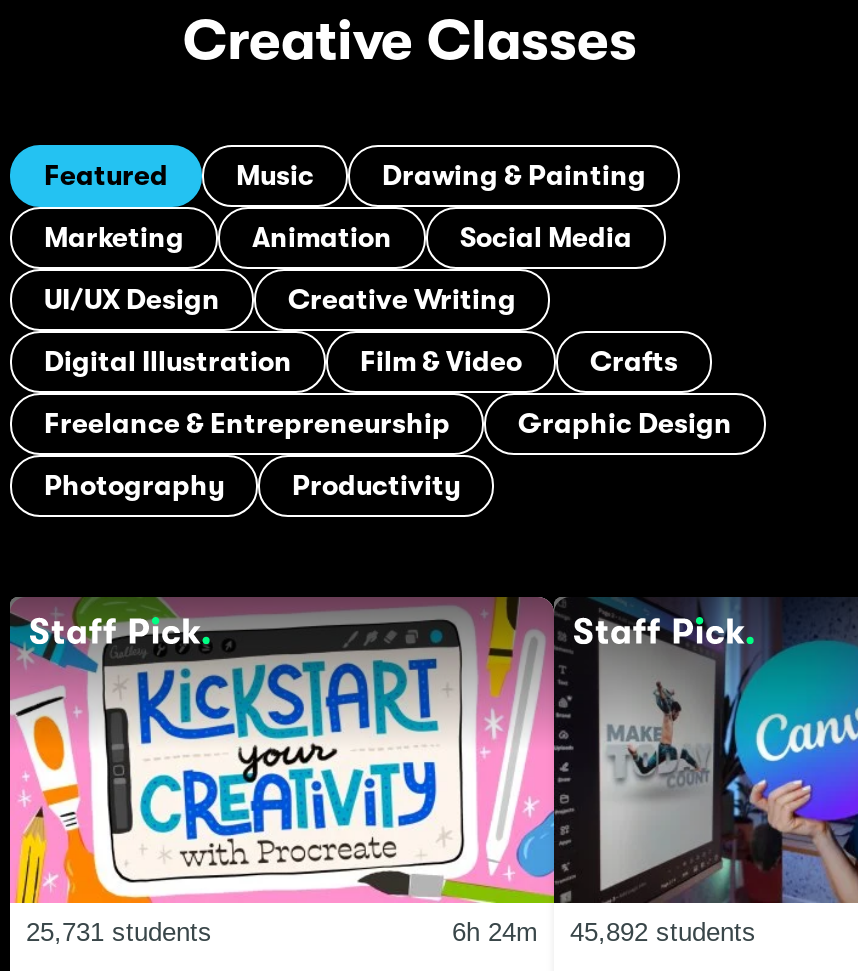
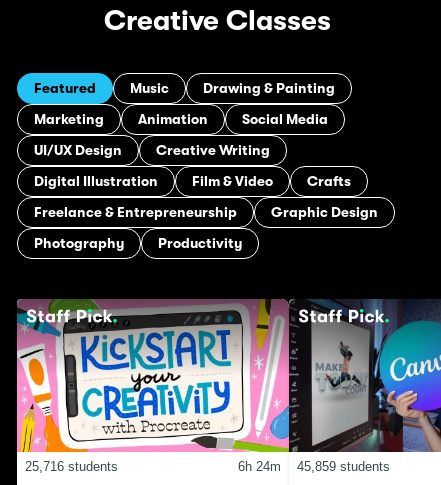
- 25,731 students
+ 25,716 students

- 6h 24m 45,892 students
+ 6h 24m 45,859 students
